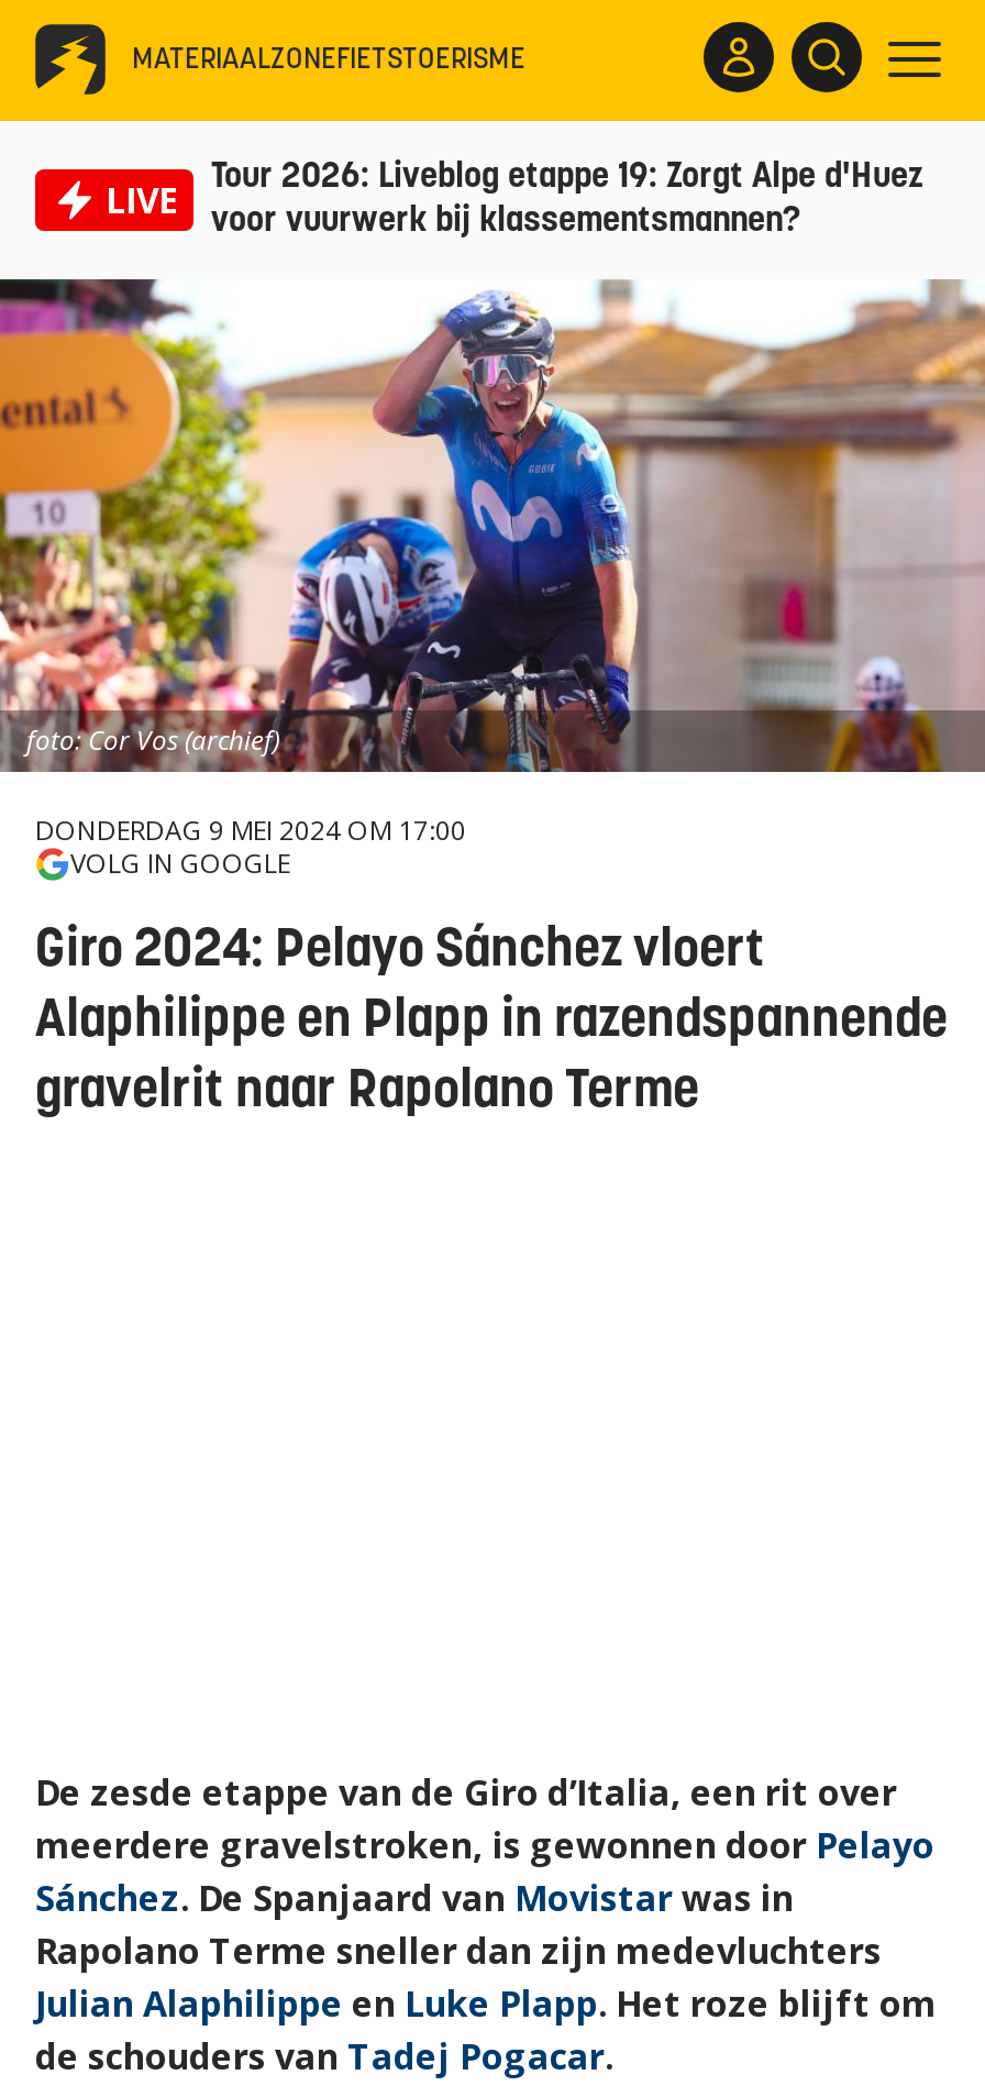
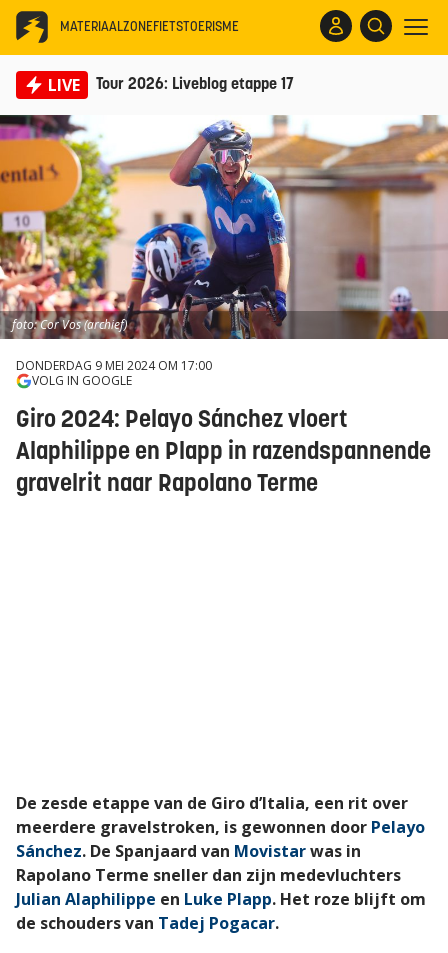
- Tour 2026: Liveblog etappe 19: Zorgt Alpe d'Huez
- voor vuurwerk bij klassementsmannen?
+ Tour 2026: Liveblog etappe 17
